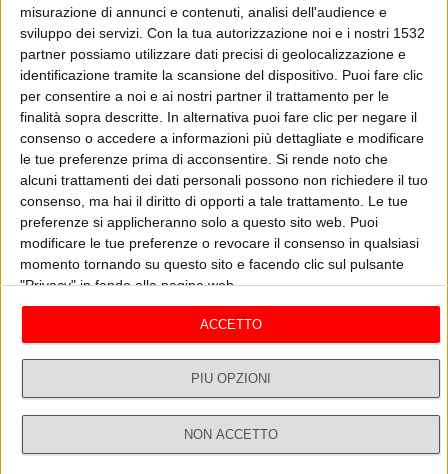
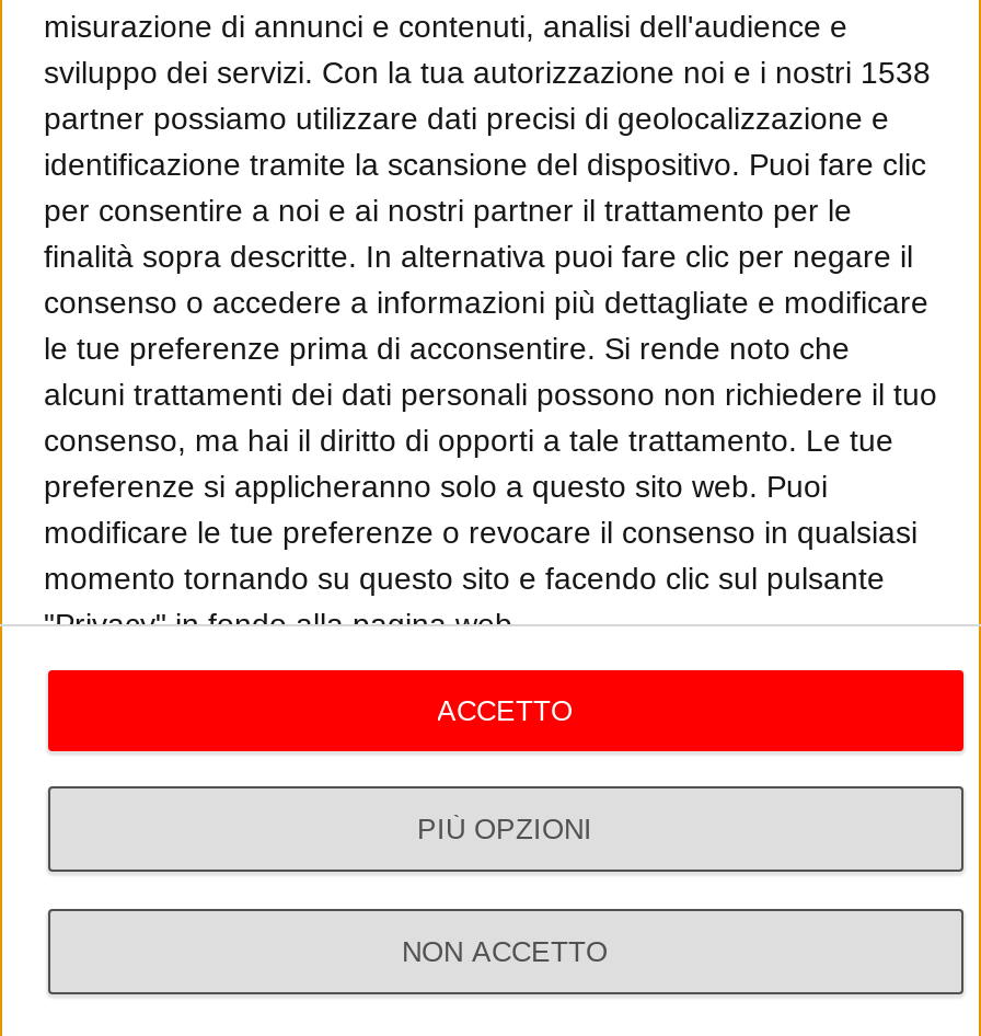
- sviluppo dei servizi. Con la tua autorizzazione noi e i nostri 1532
+ sviluppo dei servizi. Con la tua autorizzazione noi e i nostri 1538
